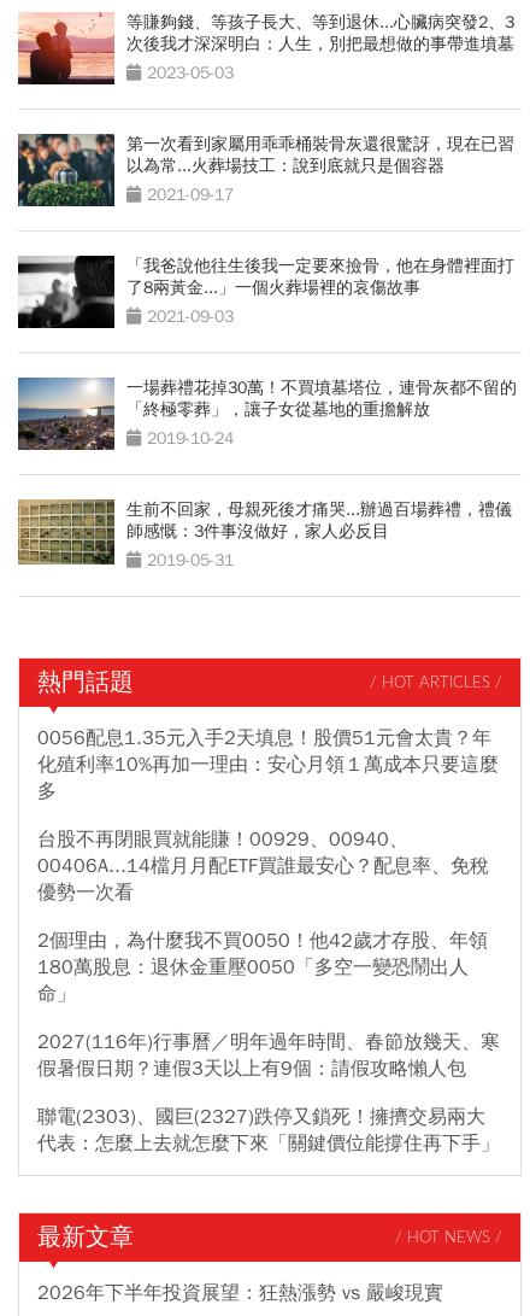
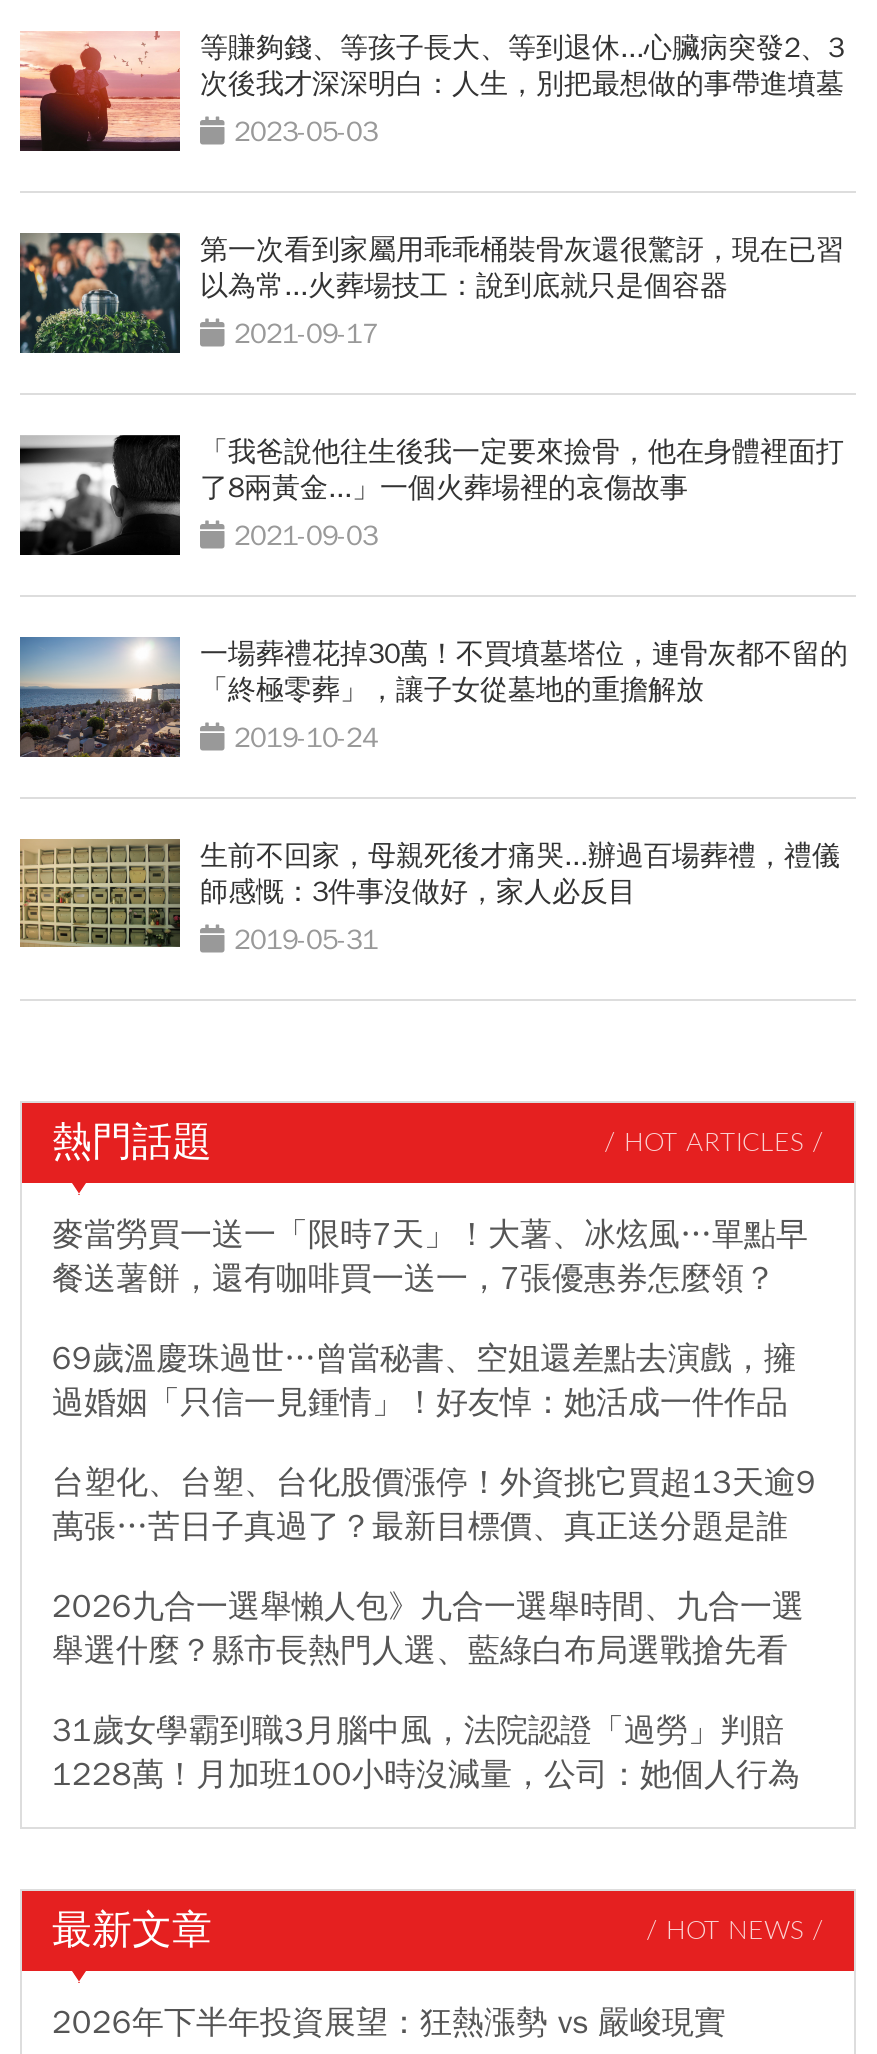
- 0056配息1.35元入手2天填息！股價51元會太貴？年
- 化殖利率10%再加一理由：安心月領１萬成本只要這麼
- 多
+ 麥當勞買一送一「限時7天」！大薯、冰炫風…單點早
+ 餐送薯餅，還有咖啡買一送一，7張優惠券怎麼領？

- 台股不再閉眼買就能賺！00929、00940、
- 00406A...14檔月月配ETF買誰最安心？配息率、免稅
- 優勢一次看
+ 69歲溫慶珠過世…曾當秘書、空姐還差點去演戲，擁
+ 過婚姻「只信一見鍾情」！好友悼：她活成一件作品

- 2個理由，為什麼我不買0050！他42歲才存股、年領
- 180萬股息：退休金重壓0050「多空一變恐鬧出人
- 命」
+ 台塑化、台塑、台化股價漲停！外資挑它買超13天逾9
+ 萬張…苦日子真過了？最新目標價、真正送分題是誰

- 2027(116年)行事曆／明年過年時間、春節放幾天、寒
- 假暑假日期？連假3天以上有9個：請假攻略懶人包
+ 2026九合一選舉懶人包》九合一選舉時間、九合一選
+ 舉選什麼？縣市長熱門人選、藍綠白布局選戰搶先看

- 聯電(2303)、國巨(2327)跌停又鎖死！擁擠交易兩大
- 代表：怎麼上去就怎麼下來「關鍵價位能撐住再下手」
+ 31歲女學霸到職3月腦中風，法院認證「過勞」判賠
+ 1228萬！月加班100小時沒減量，公司：她個人行為
